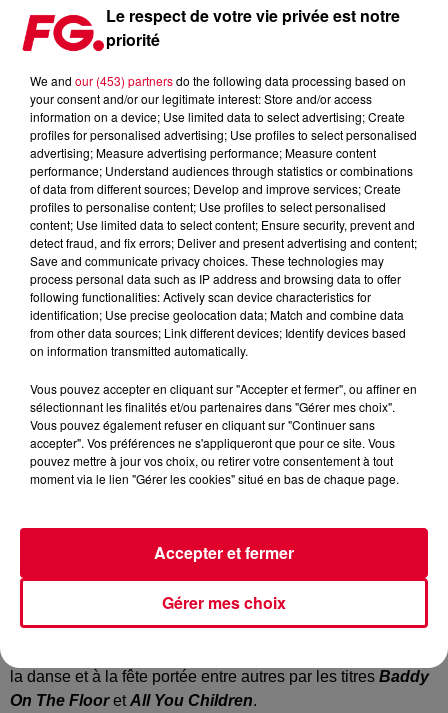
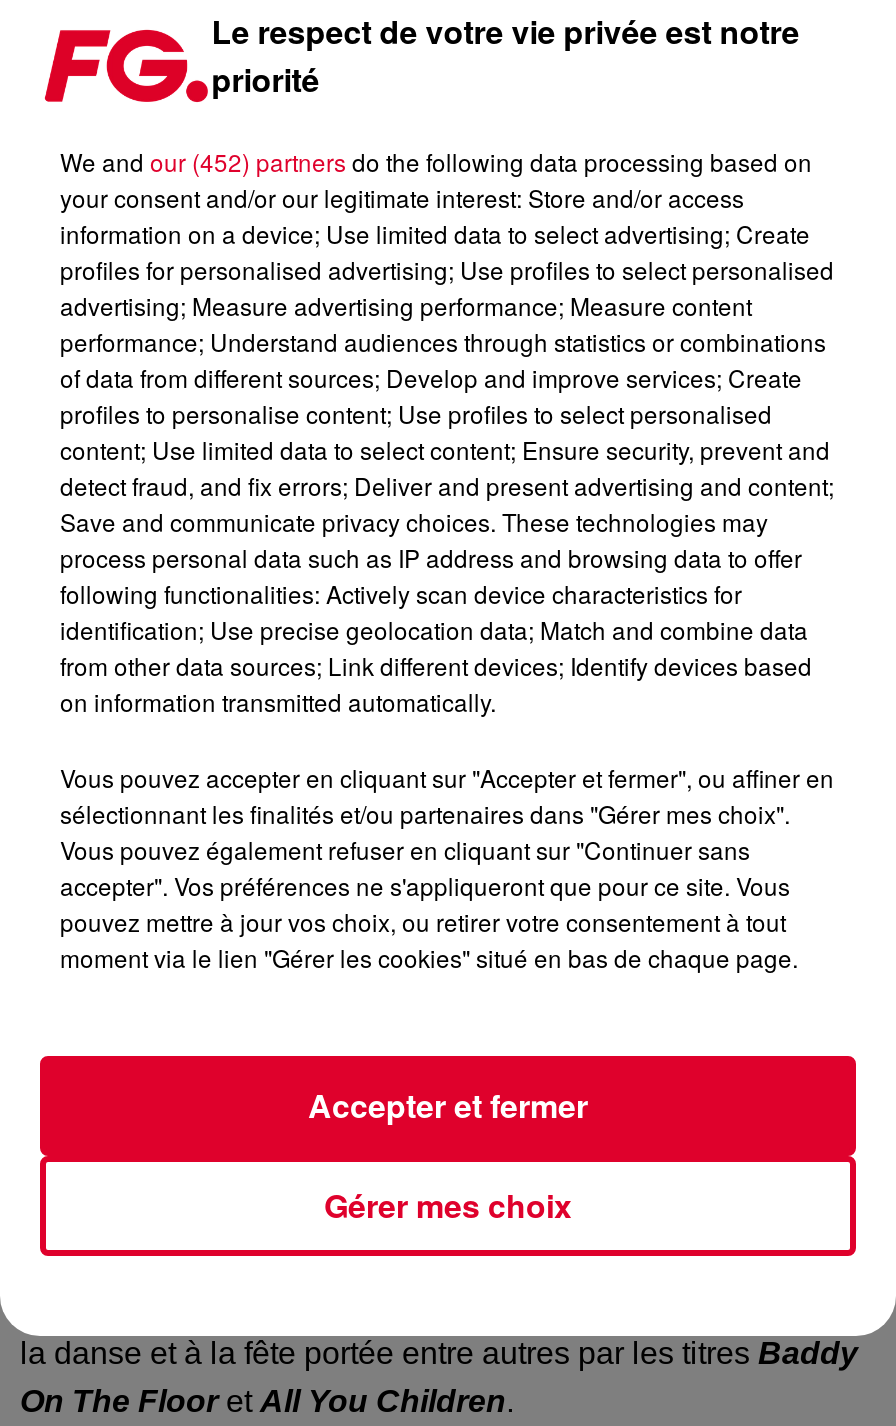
- We and our (453) partners do the following data processing based on
+ We and our (452) partners do the following data processing based on
